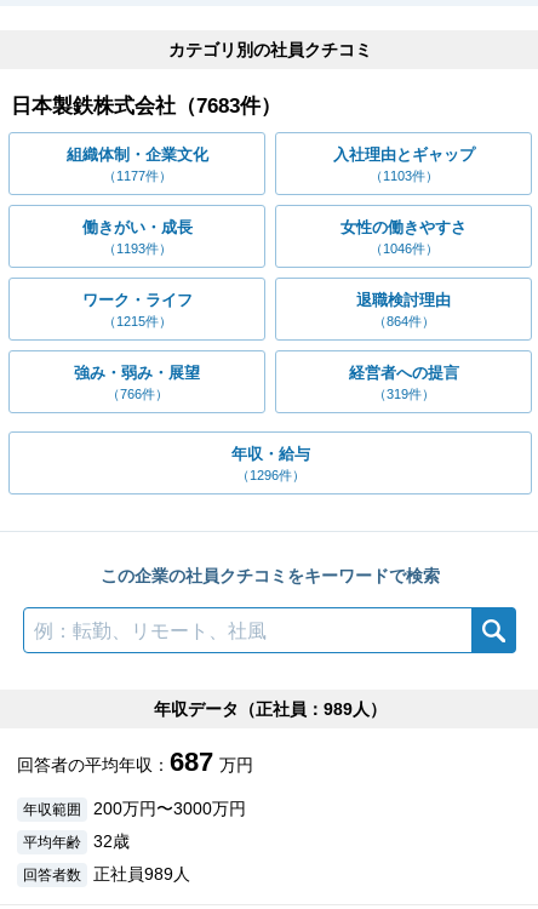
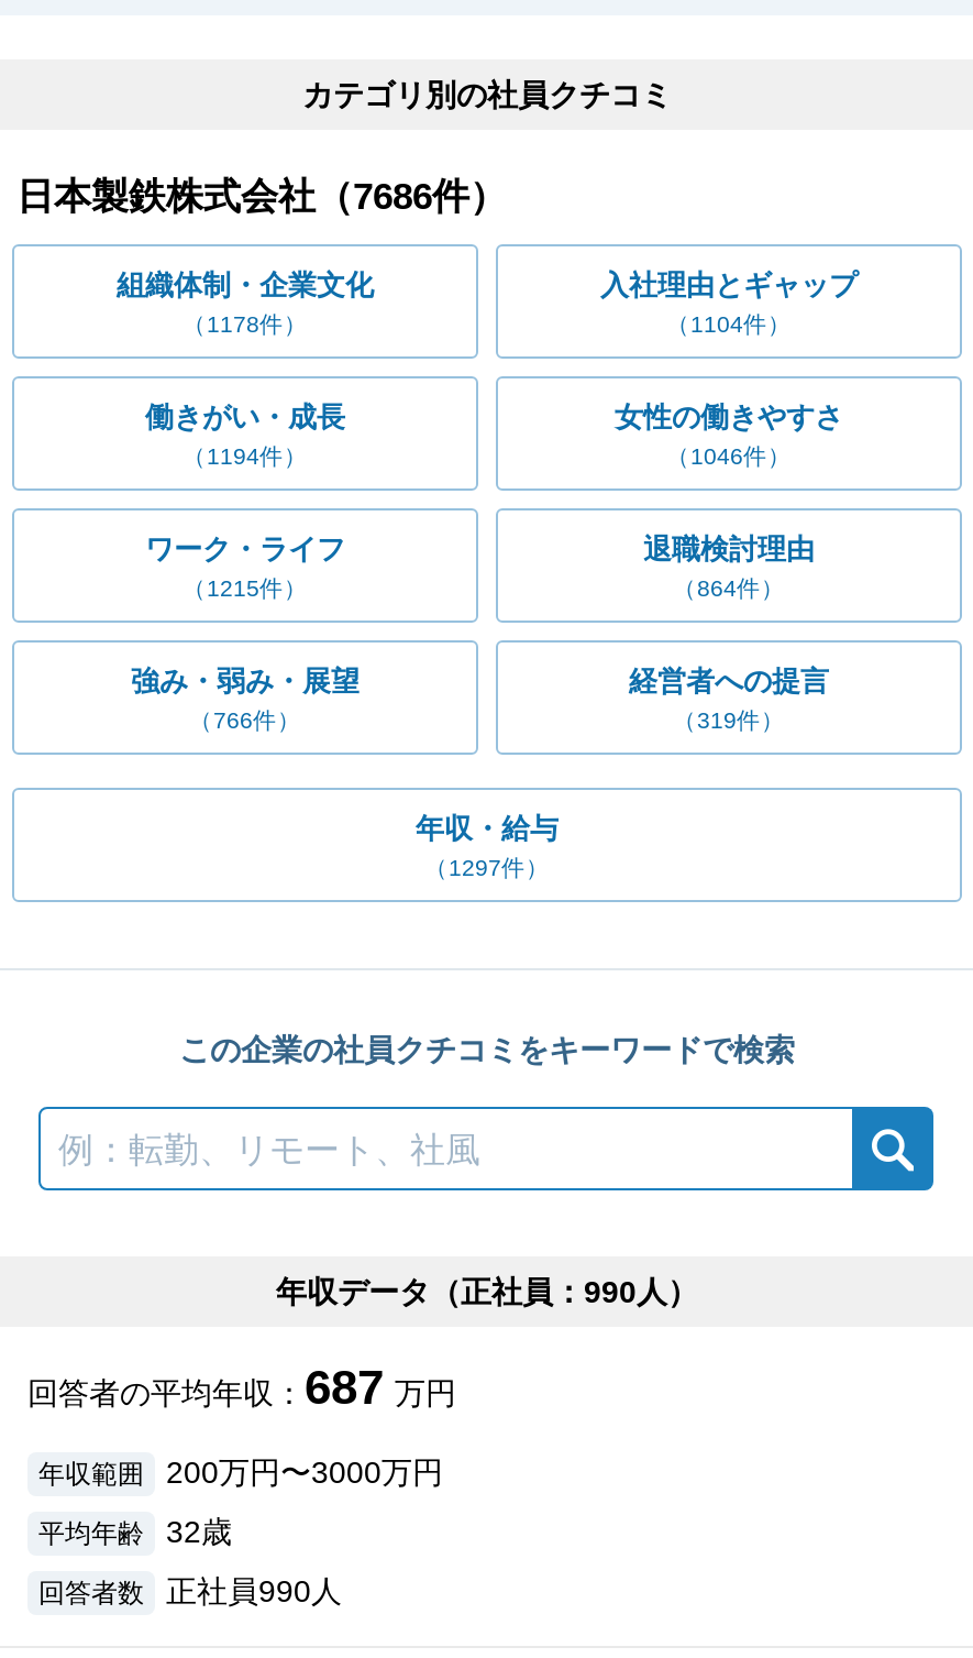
- 日本製鉄株式会社（7683件）
+ 日本製鉄株式会社（7686件）

- （1177件）
+ （1178件）

- （1103件）
+ （1104件）

- （1193件）
+ （1194件）

- （1296件）
+ （1297件）

- 年収データ（正社員 989人）
+ 年収データ（正社員 990人）

- 回答者数 正社員989人
+ 回答者数 正社員990人
